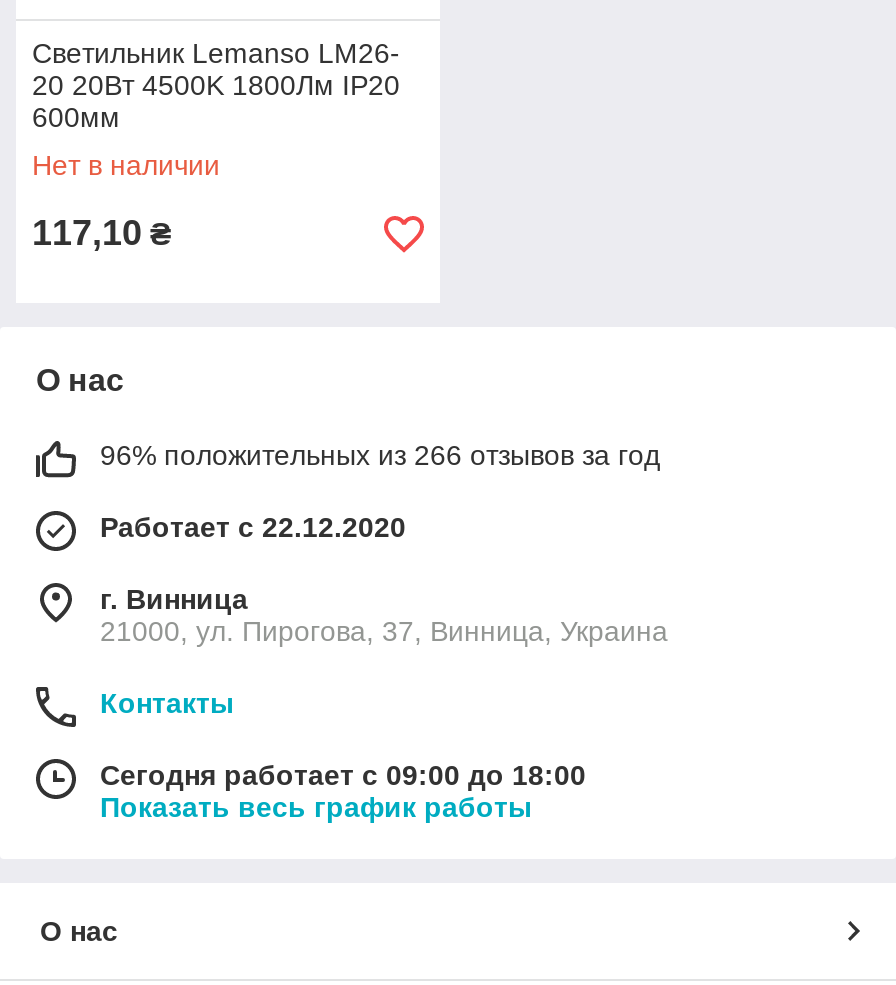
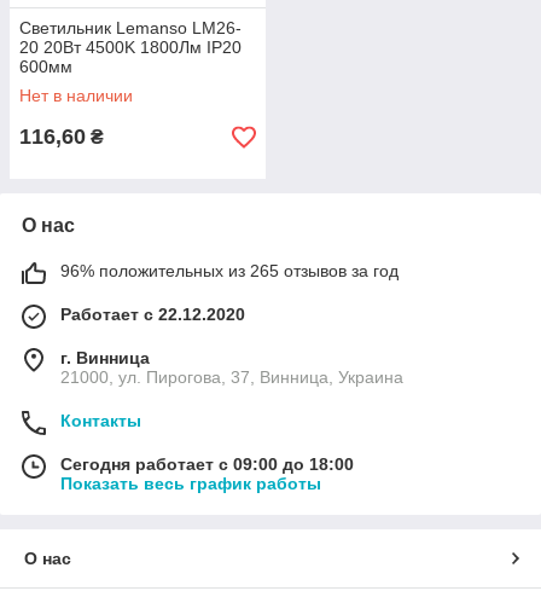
- 117,10 ₴
+ 116,60 ₴

- 96% положительных из 266 отзывов за год
+ 96% положительных из 265 отзывов за год
